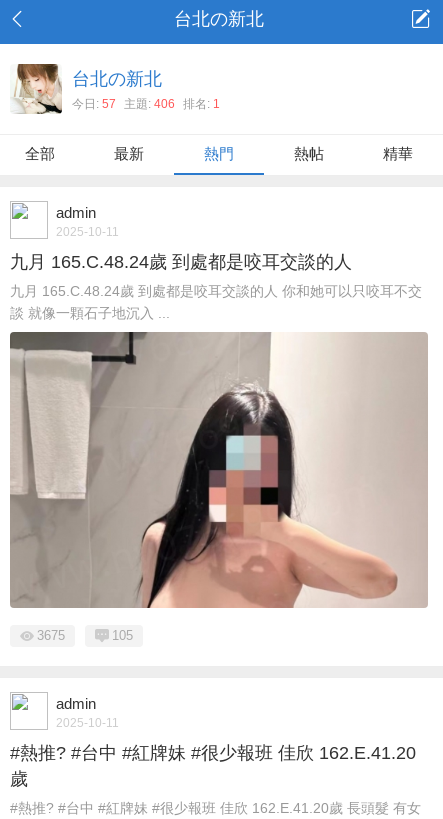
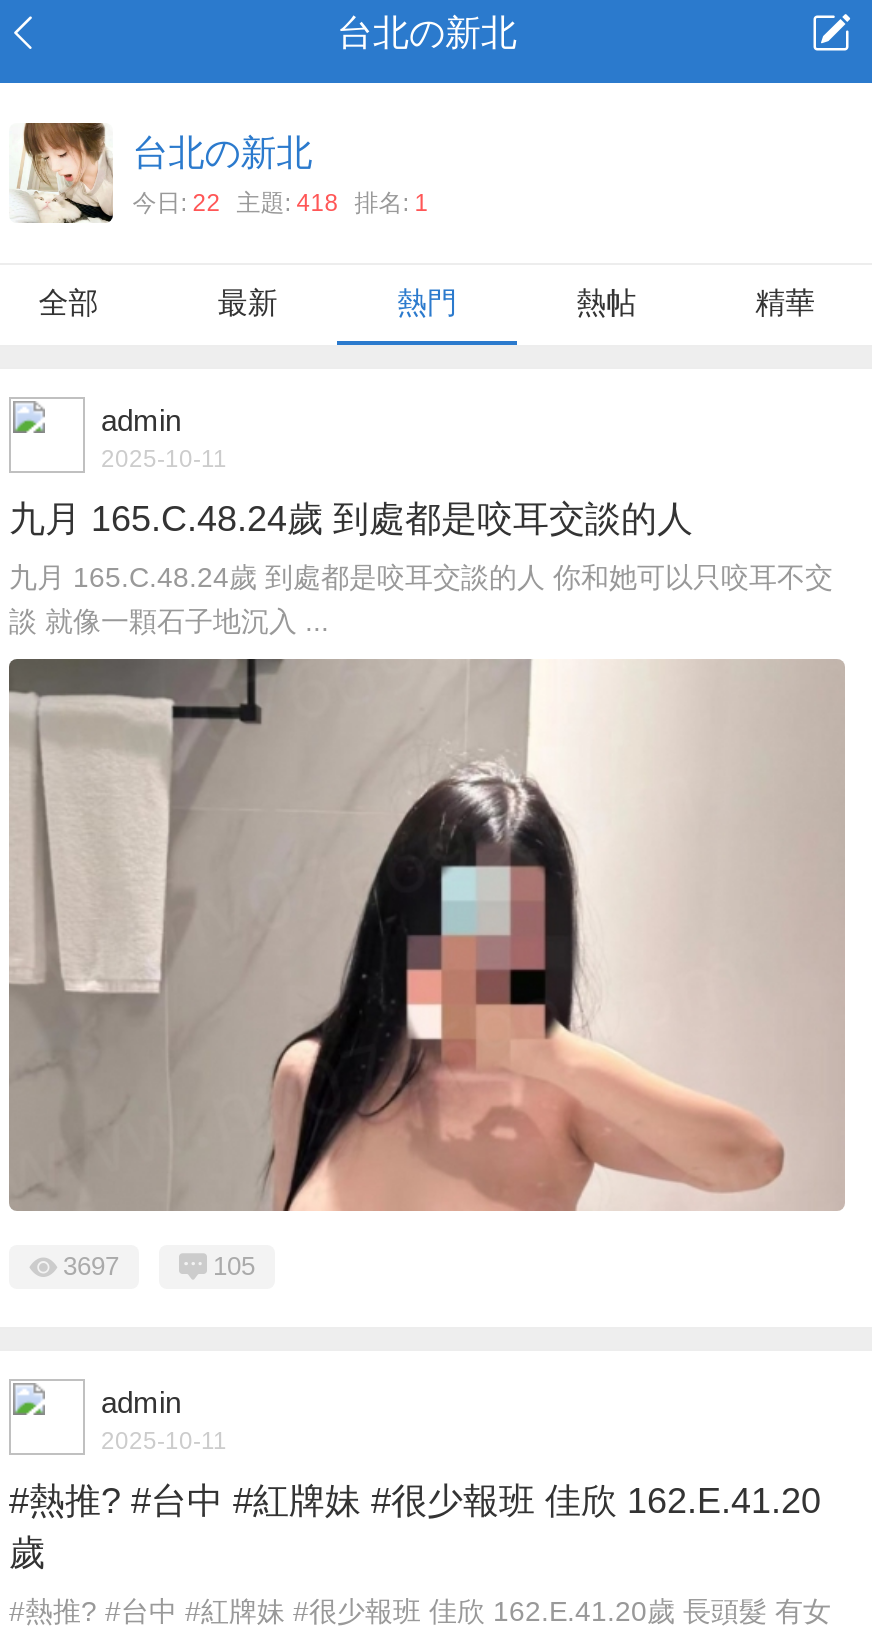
- 今日: 57 主題: 406 排名: 1
+ 今日: 22 主題: 418 排名: 1

- 3675
+ 3697
